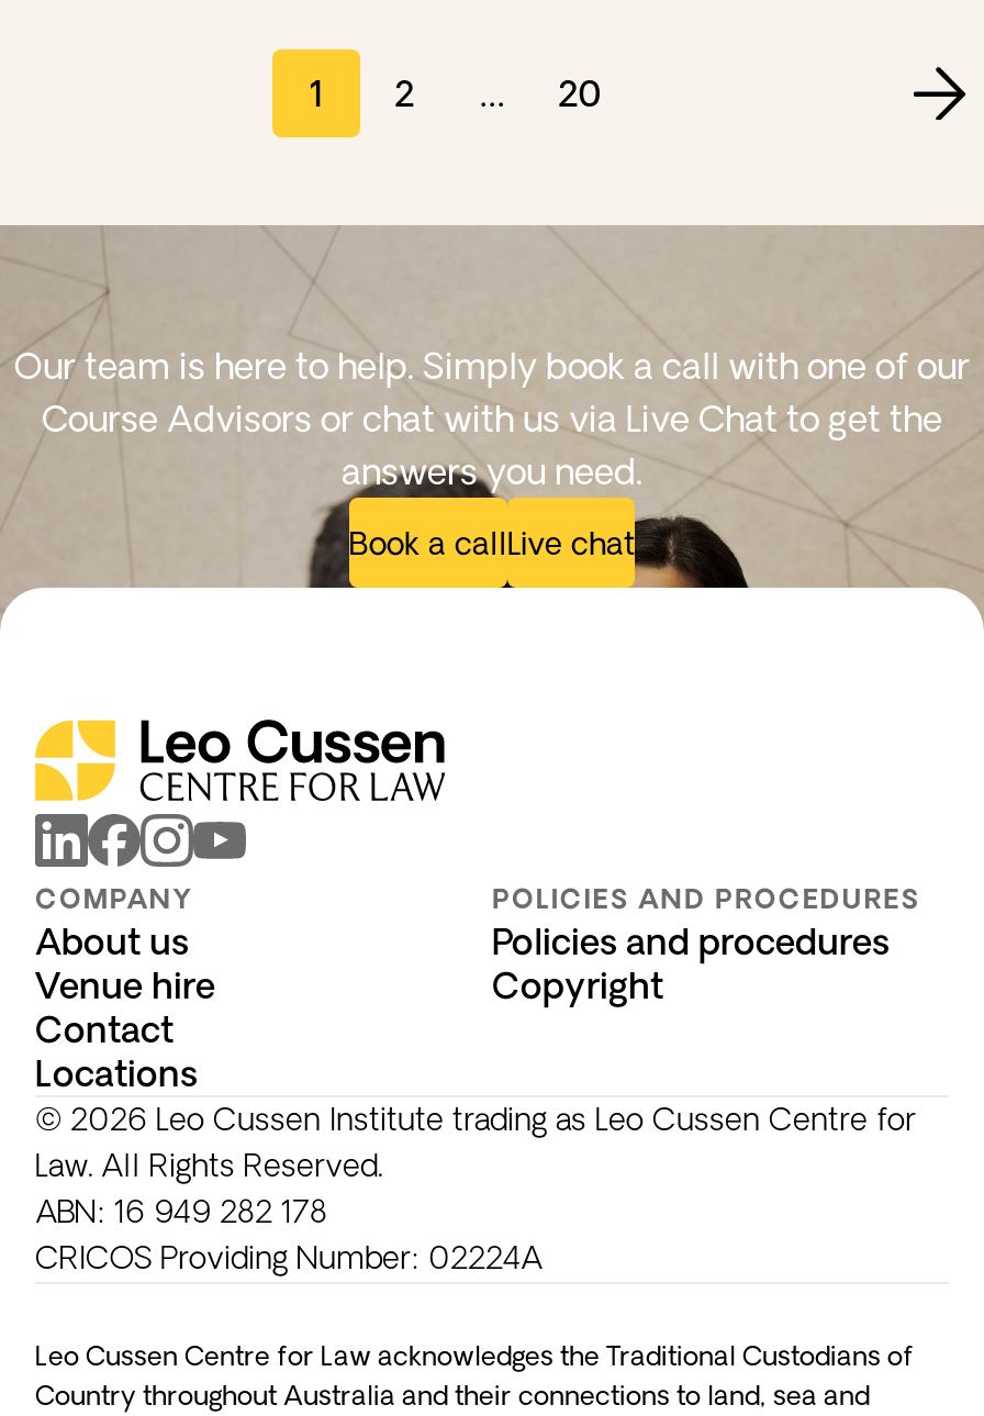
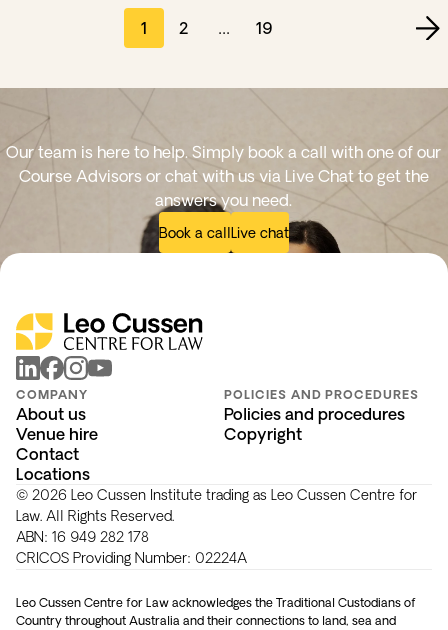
- 20
+ 19
